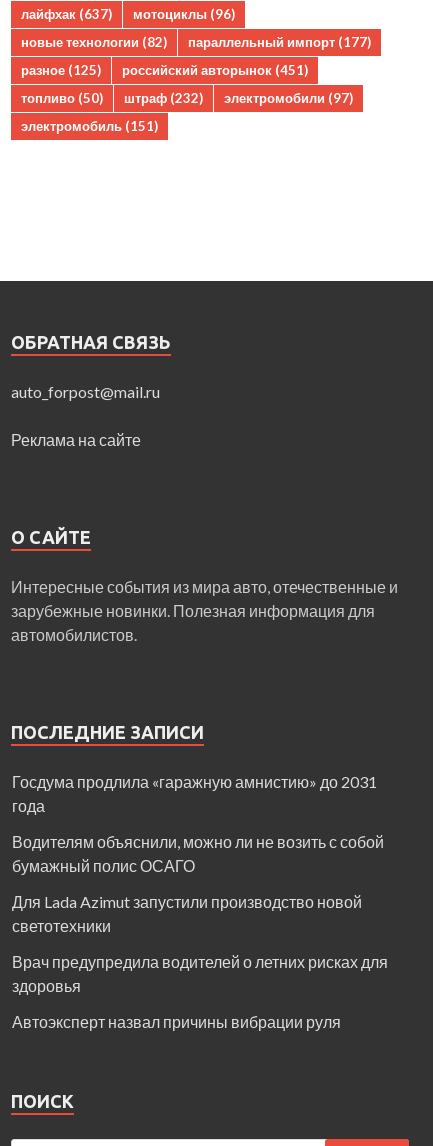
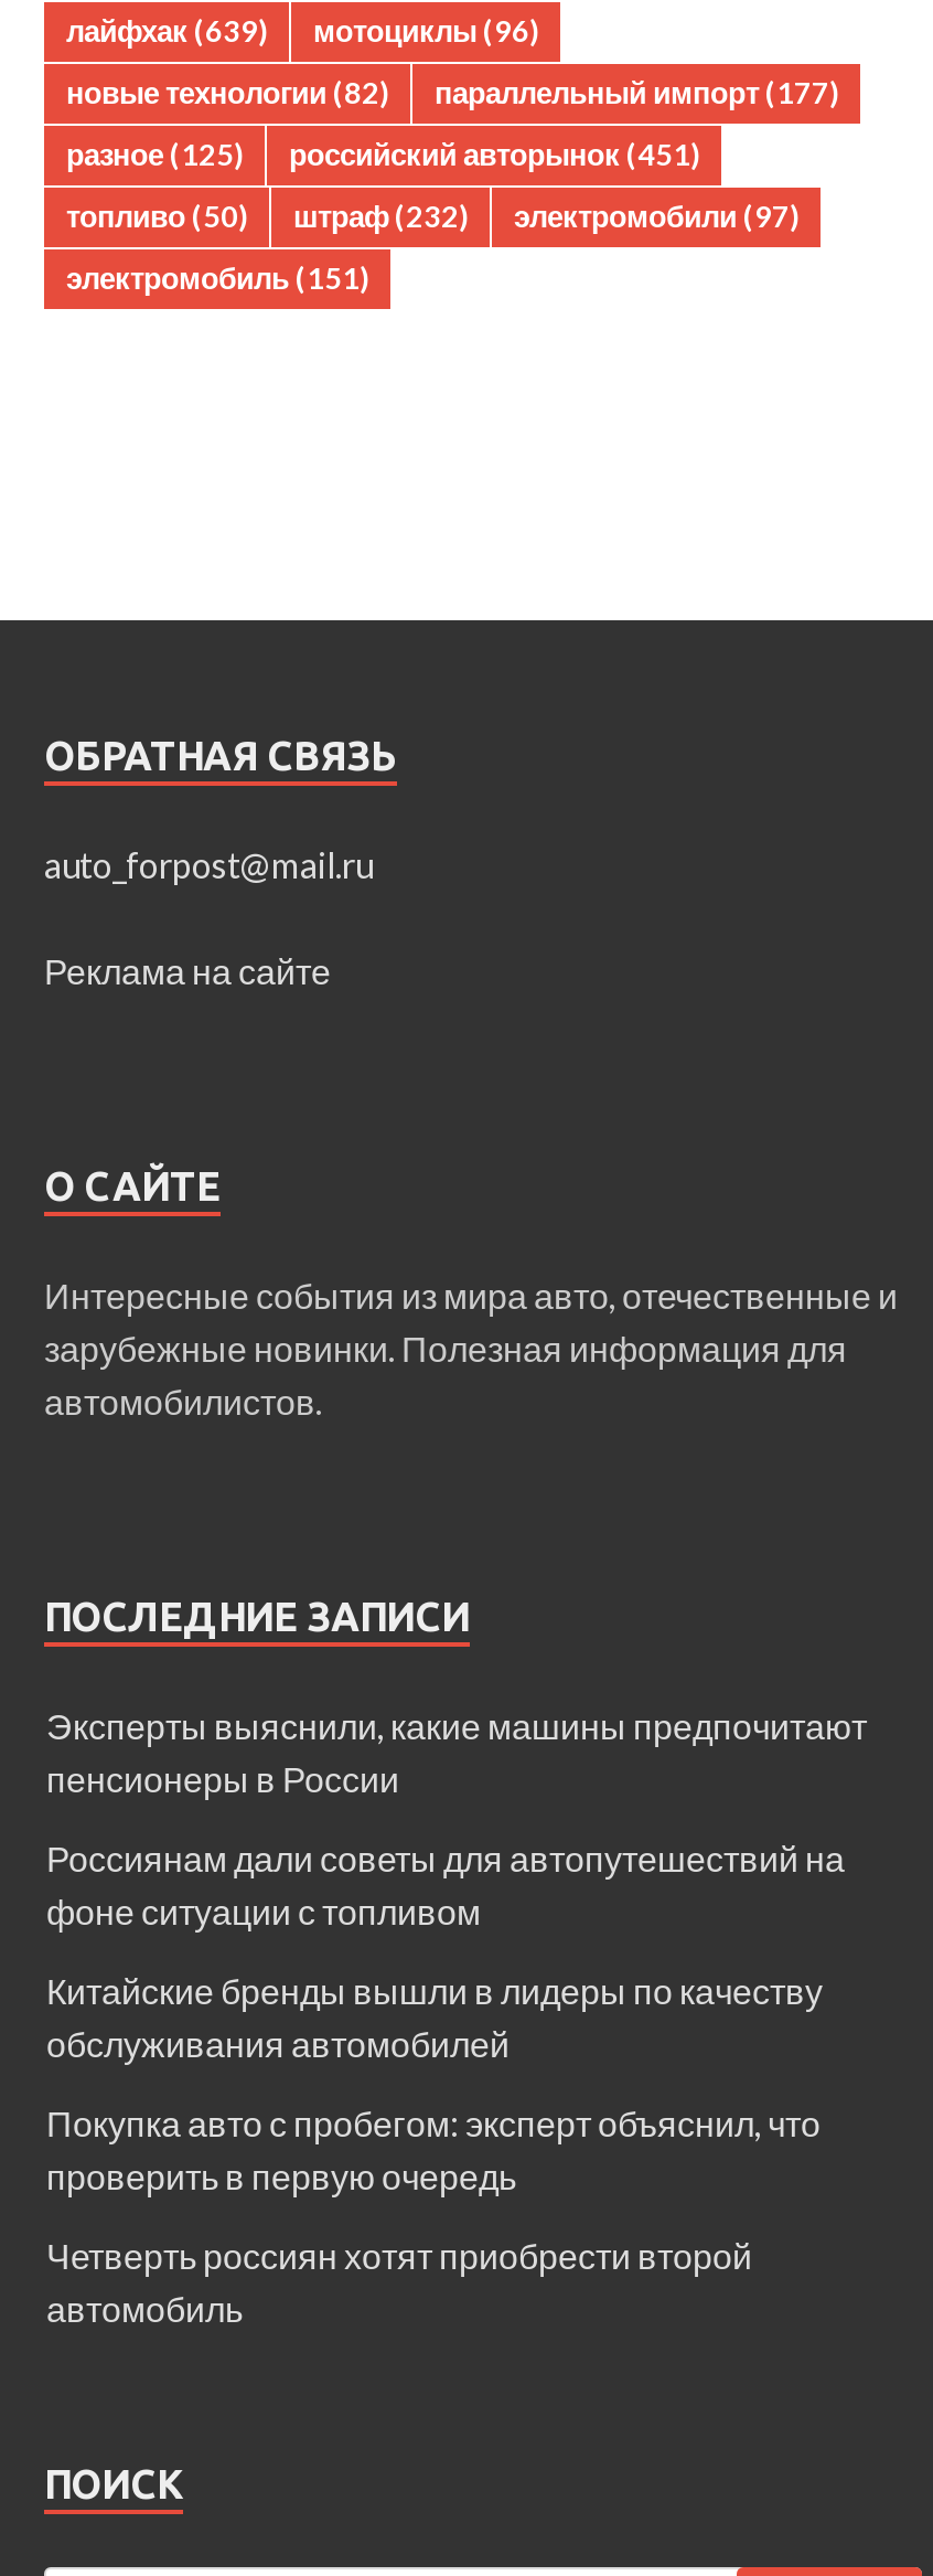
- лайфхак (637) мотоциклы (96)
+ лайфхак (639) мотоциклы (96)

- Госдума продлила «гаражную амнистию» до 2031
- года
+ Эксперты выяснили, какие машины предпочитают
+ пенсионеры в России

- Водителям объяснили, можно ли не возить с собой
- бумажный полис ОСАГО
+ Россиянам дали советы для автопутешествий на
+ фоне ситуации с топливом

- Для Lada Azimut запустили производство новой
- светотехники
+ Китайские бренды вышли в лидеры по качеству
+ обслуживания автомобилей

- Врач предупредила водителей о летних рисках для
- здоровья
+ Покупка авто с пробегом: эксперт объяснил, что
+ проверить в первую очередь

- Автоэксперт назвал причины вибрации руля
+ Четверть россиян хотят приобрести второй
+ автомобиль
